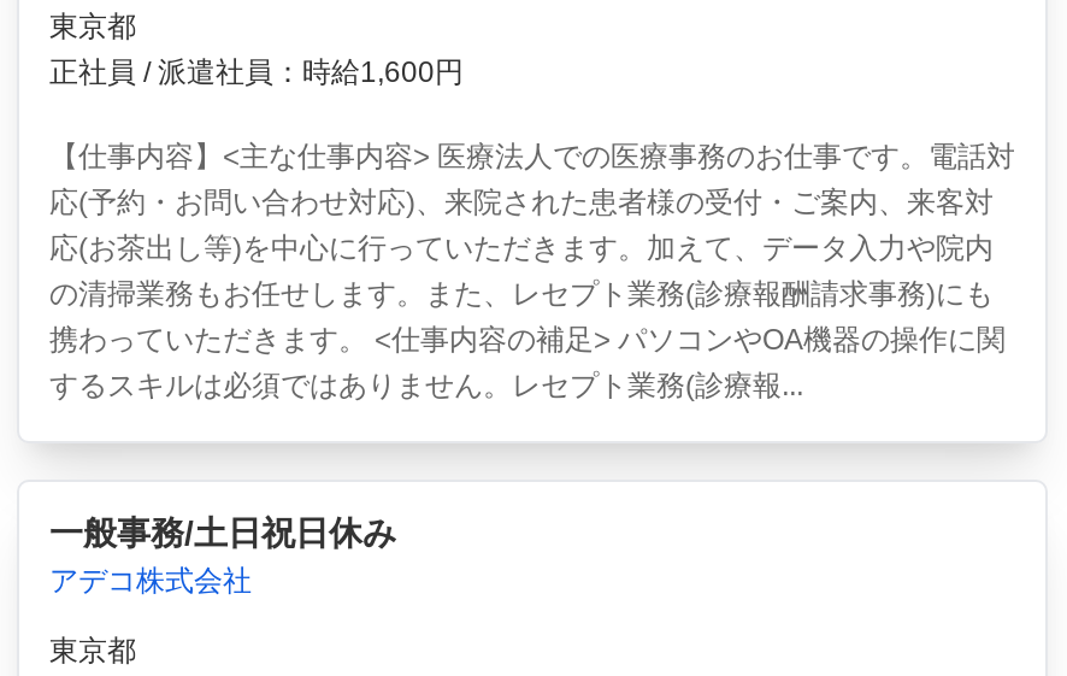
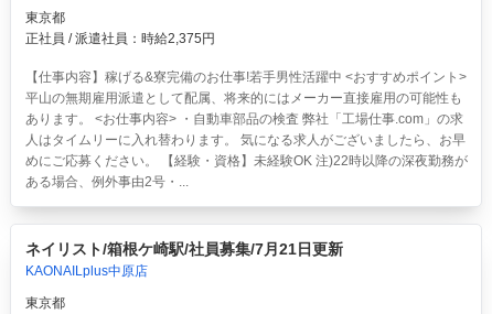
- 正社員 / 派遣社員：時給1,600円
+ 正社員 / 派遣社員：時給2,375円

- 【仕事内容】<主な仕事内容> 医療法人での医療事務のお仕事です。電話対
- 応(予約・お問い合わせ対応)、来院された患者様の受付・ご案内、来客対
- 応(お茶出し等)を中心に行っていただきます。加えて、データ入力や院内
- の清掃業務もお任せします。また、レセプト業務(診療報酬請求事務)にも
- 携わっていただきます。 <仕事内容の補足> パソコンやOA機器の操作に関
- するスキルは必須ではありません。レセプト業務(診療報...
+ 【仕事内容】稼げる&寮完備のお仕事!若手男性活躍中 <おすすめポイント>
+ 平山の無期雇用派遣として配属、将来的にはメーカー直接雇用の可能性も
+ あります。 <お仕事内容> ・自動車部品の検査 弊社「工場仕事.com」の求
+ 人はタイムリーに入れ替わります。 気になる求人がございましたら、お早
+ めにご応募ください。 【経験・資格】未経験OK 注)22時以降の深夜勤務が
+ ある場合、例外事由2号・...

- 一般事務/土日祝日休み
- アデコ株式会社
+ ネイリスト/箱根ケ崎駅/社員募集/7月21日更新
+ KAONAILplus中原店
